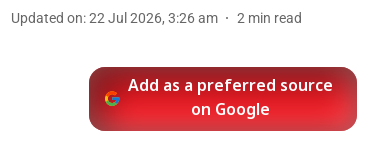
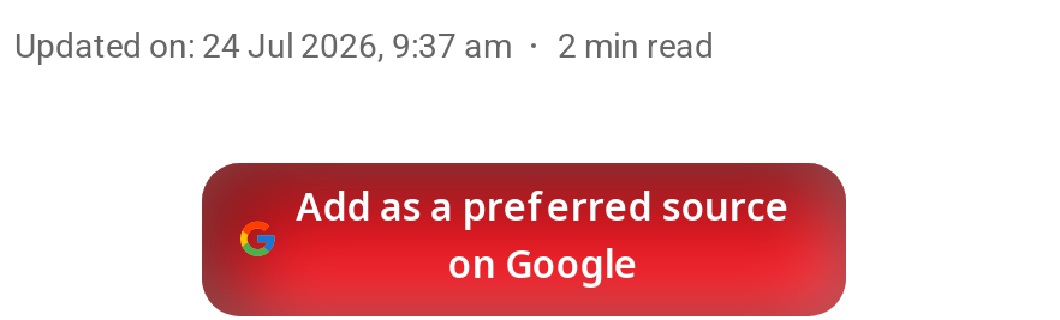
- Updated on: 22 Jul 2026, 3:26 am
+ Updated on: 24 Jul 2026, 9:37 am
